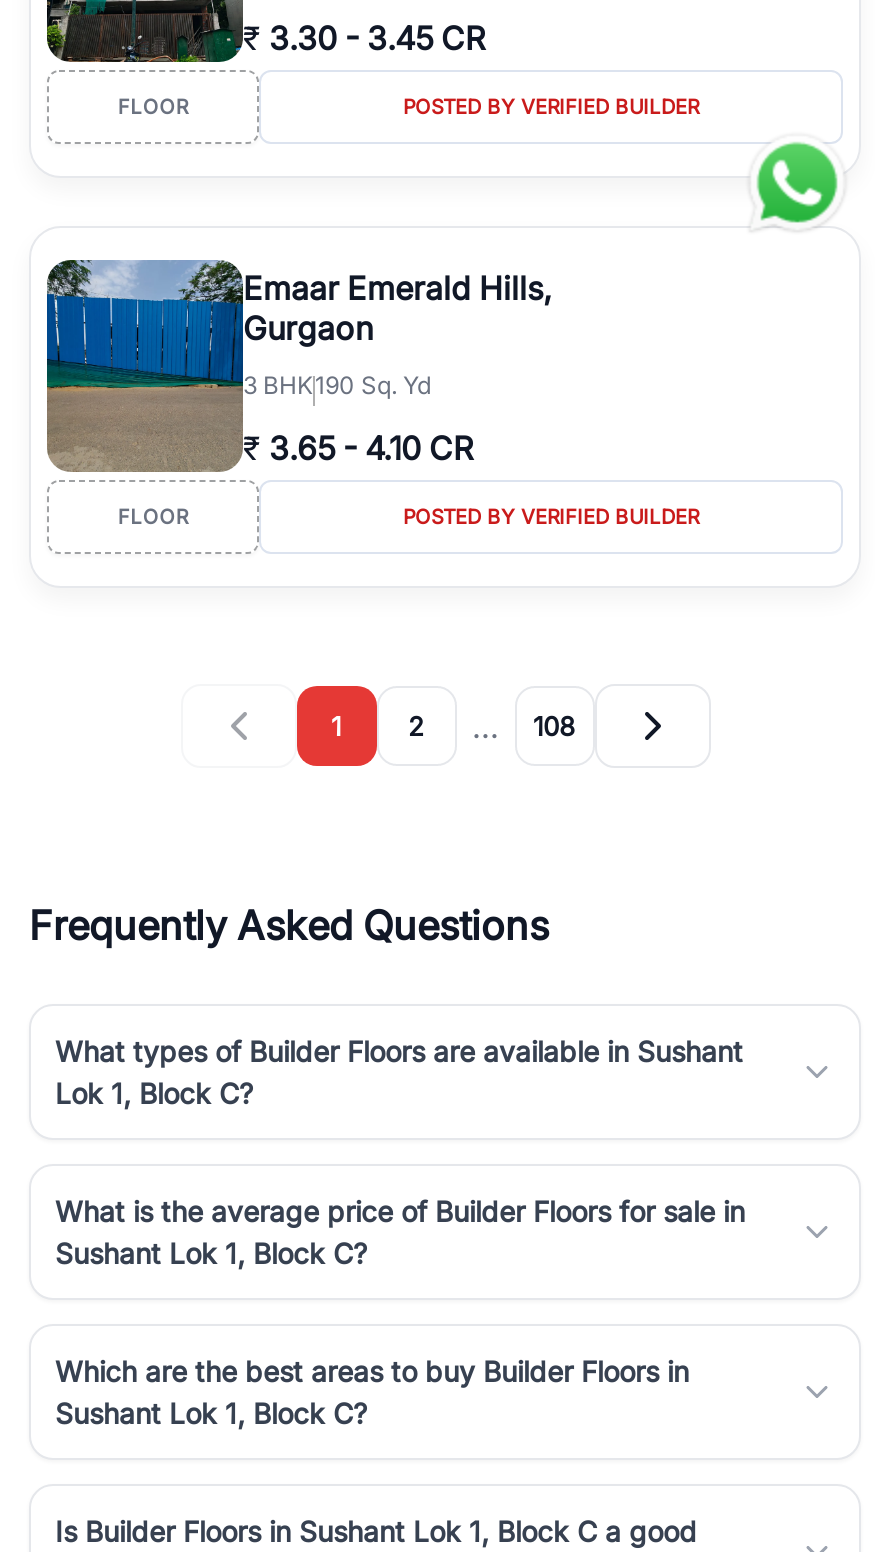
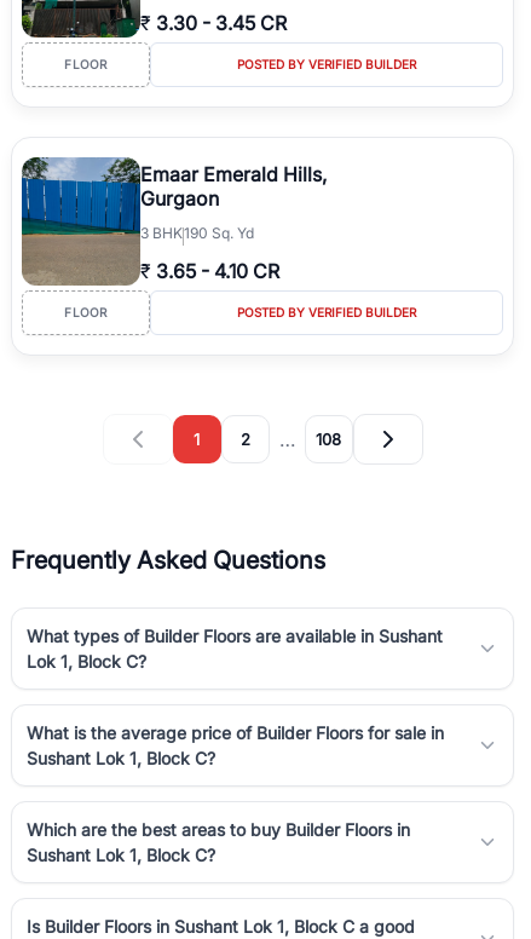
- [image]
